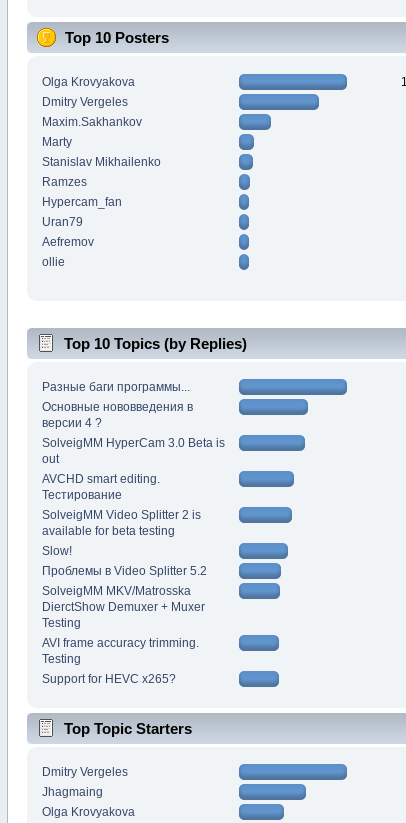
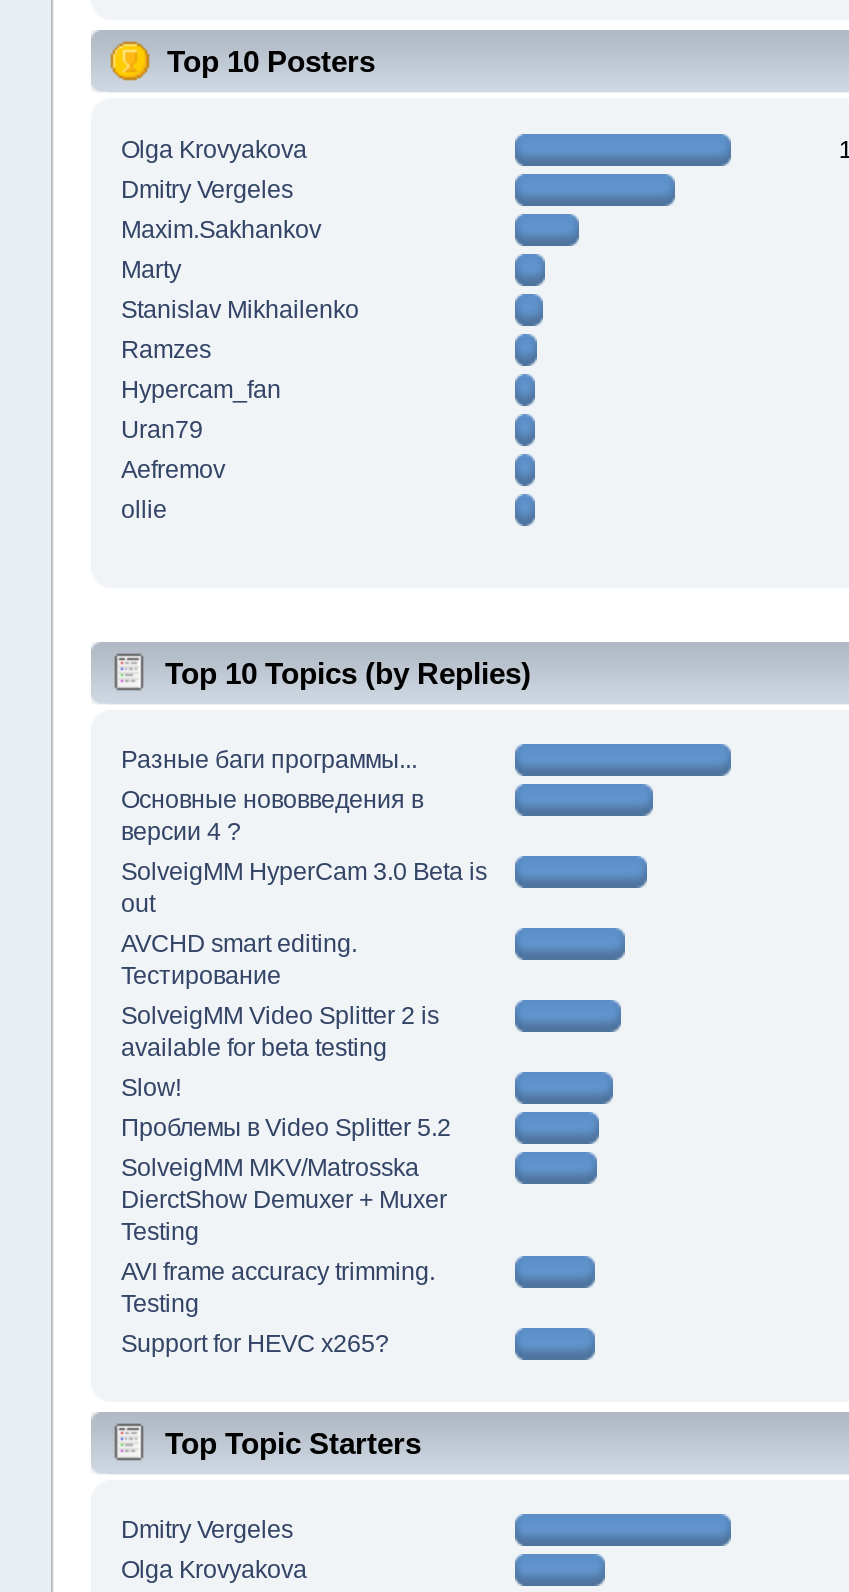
- Jhagmaing
